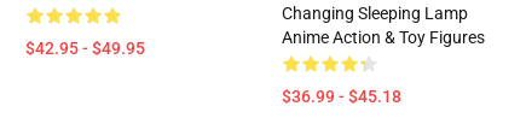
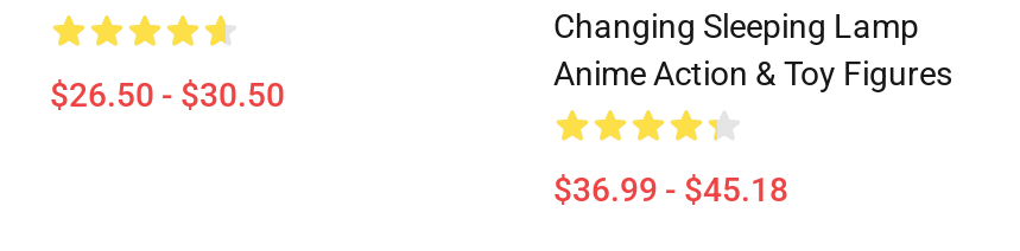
- $42.95 - $49.95
+ $26.50 - $30.50
